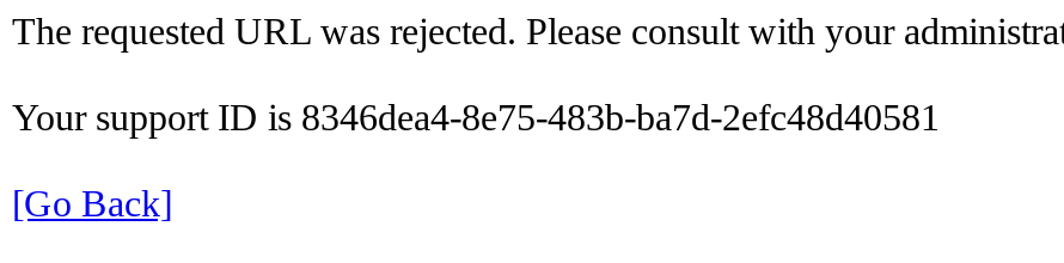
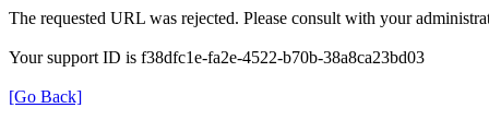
- Your support ID is 8346dea4-8e75-483b-ba7d-2efc48d40581
+ Your support ID is f38dfc1e-fa2e-4522-b70b-38a8ca23bd03
